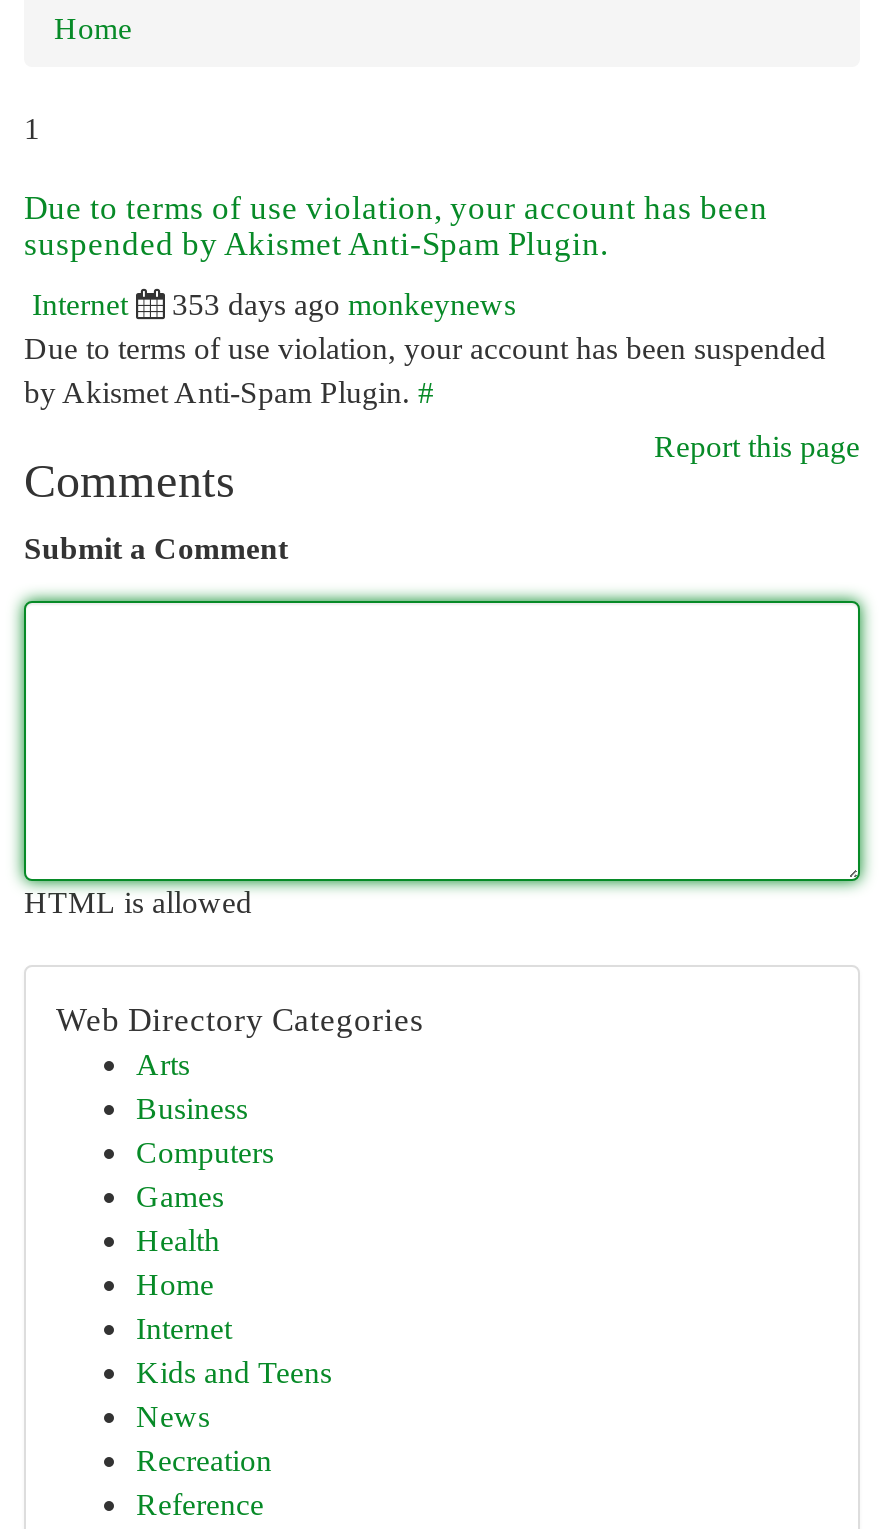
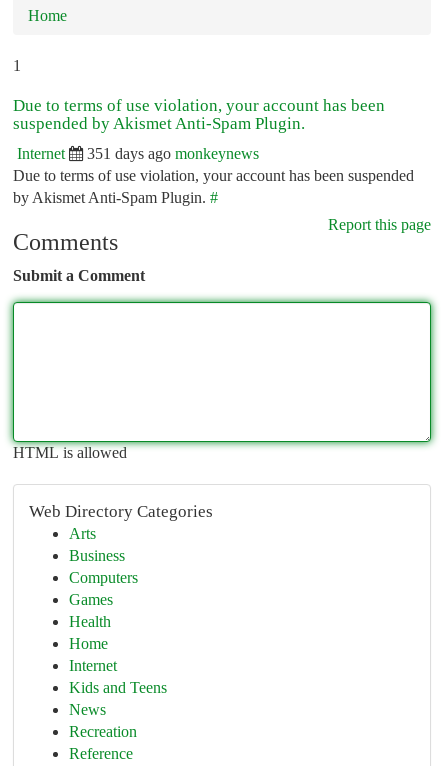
- 353 days ago monkeynews
+ 351 days ago monkeynews
